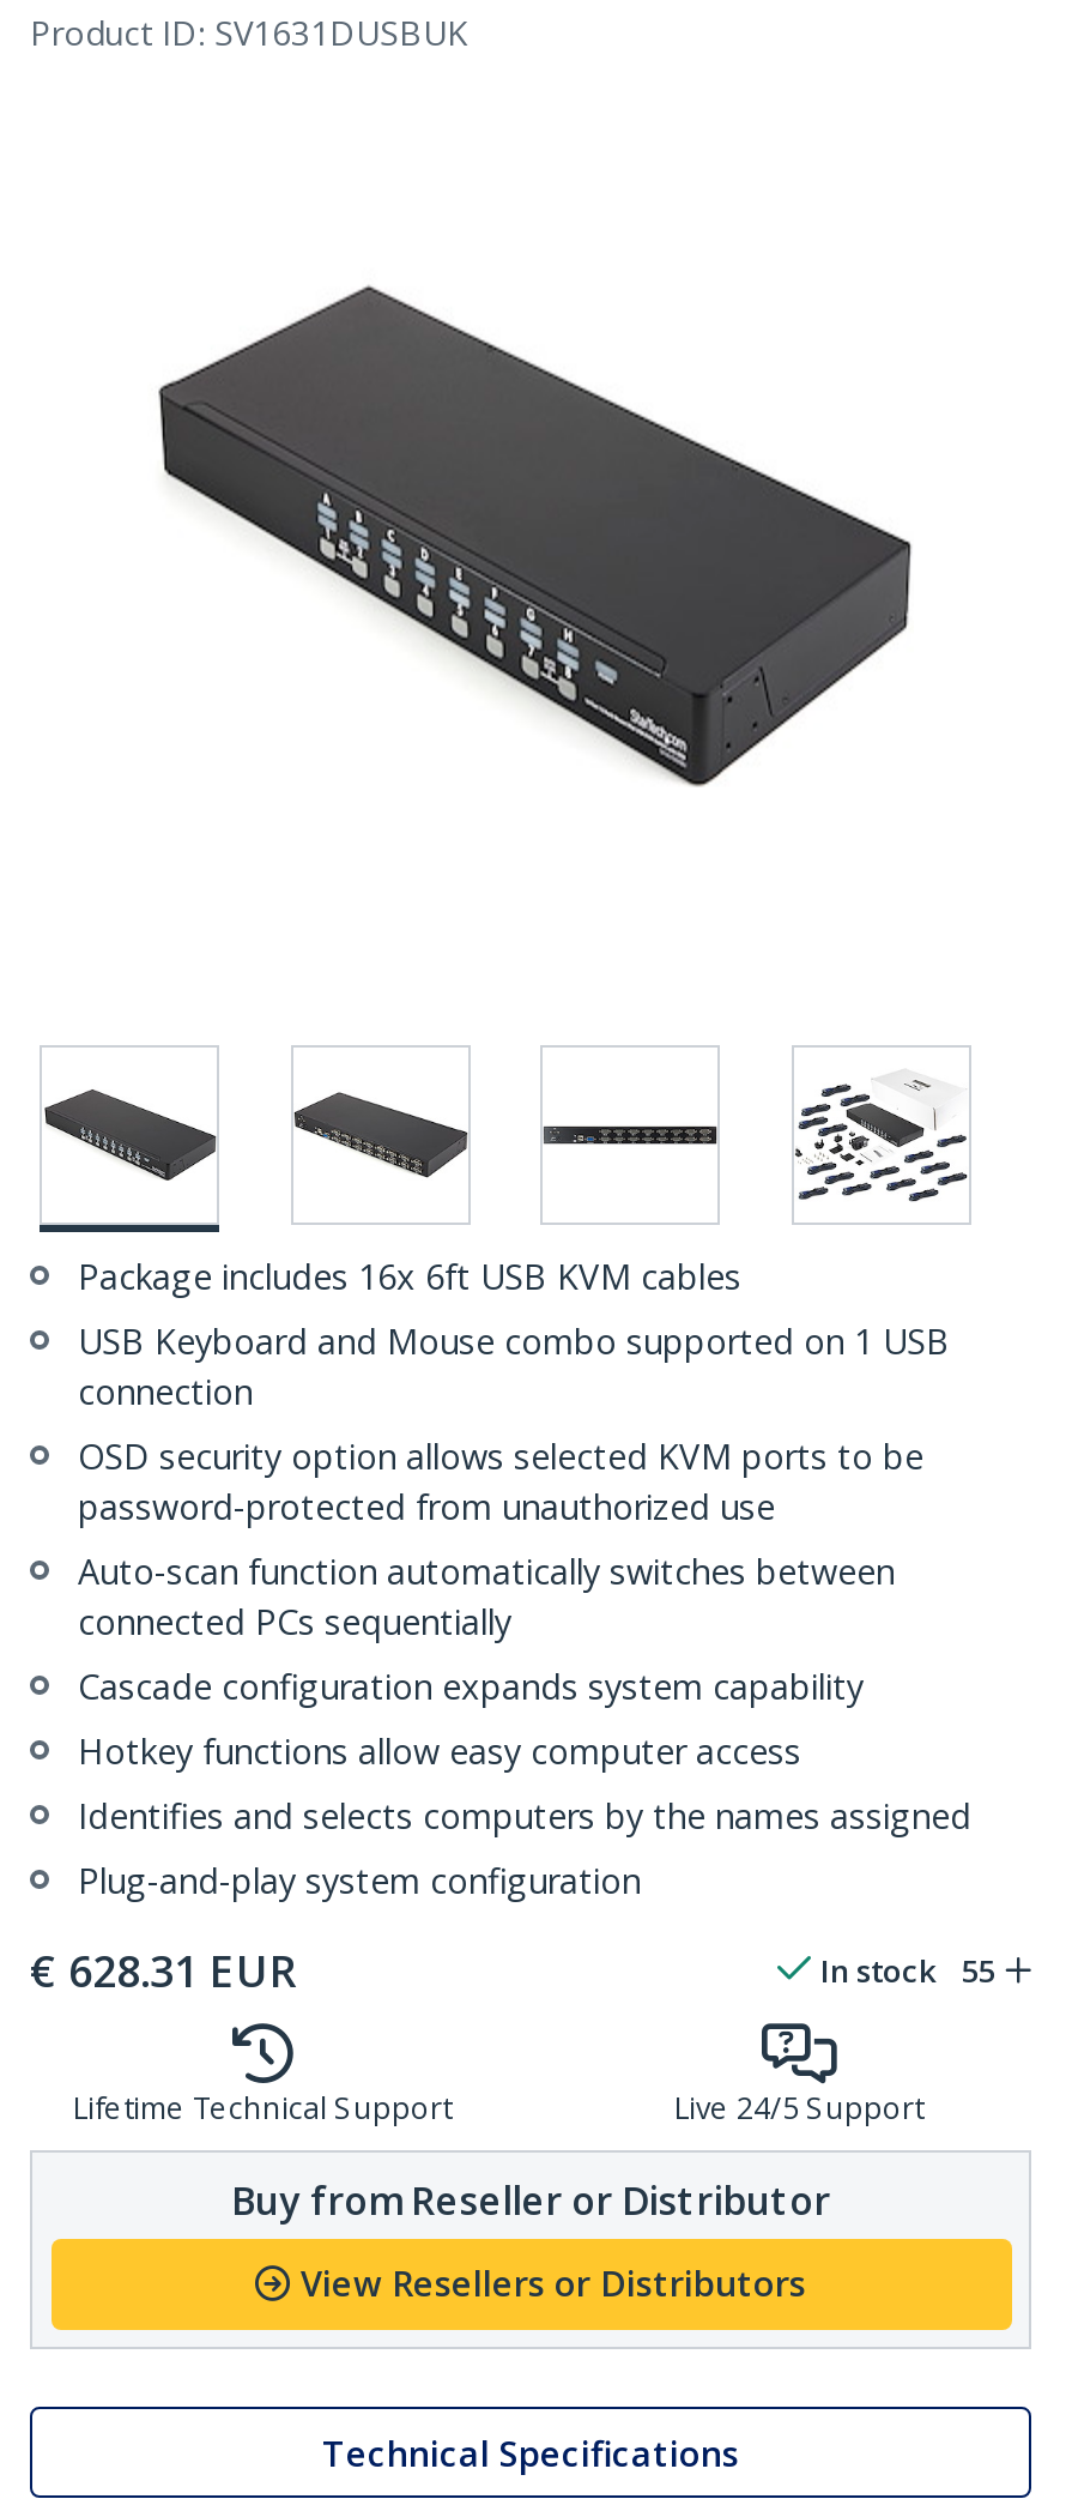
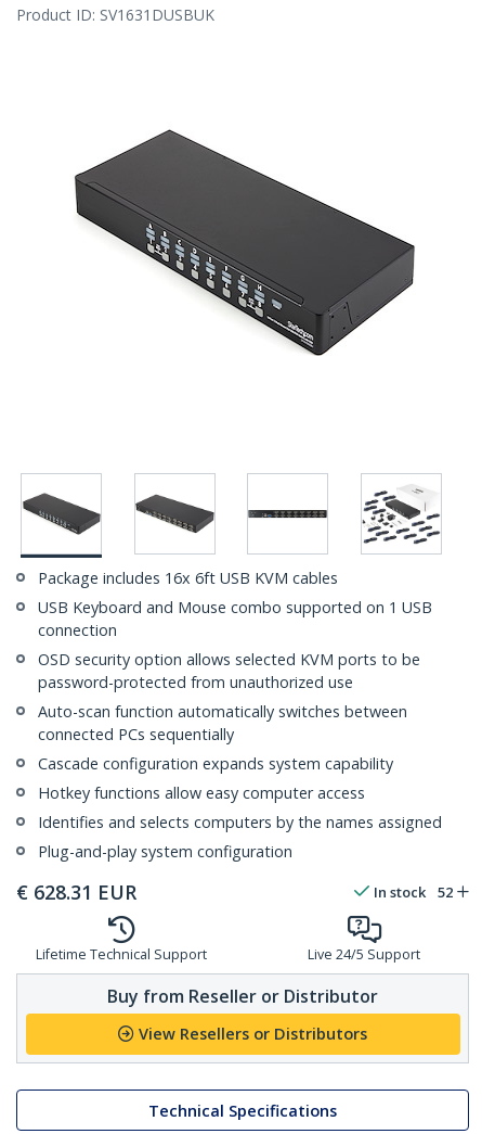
- In stock 55
+ In stock 52
